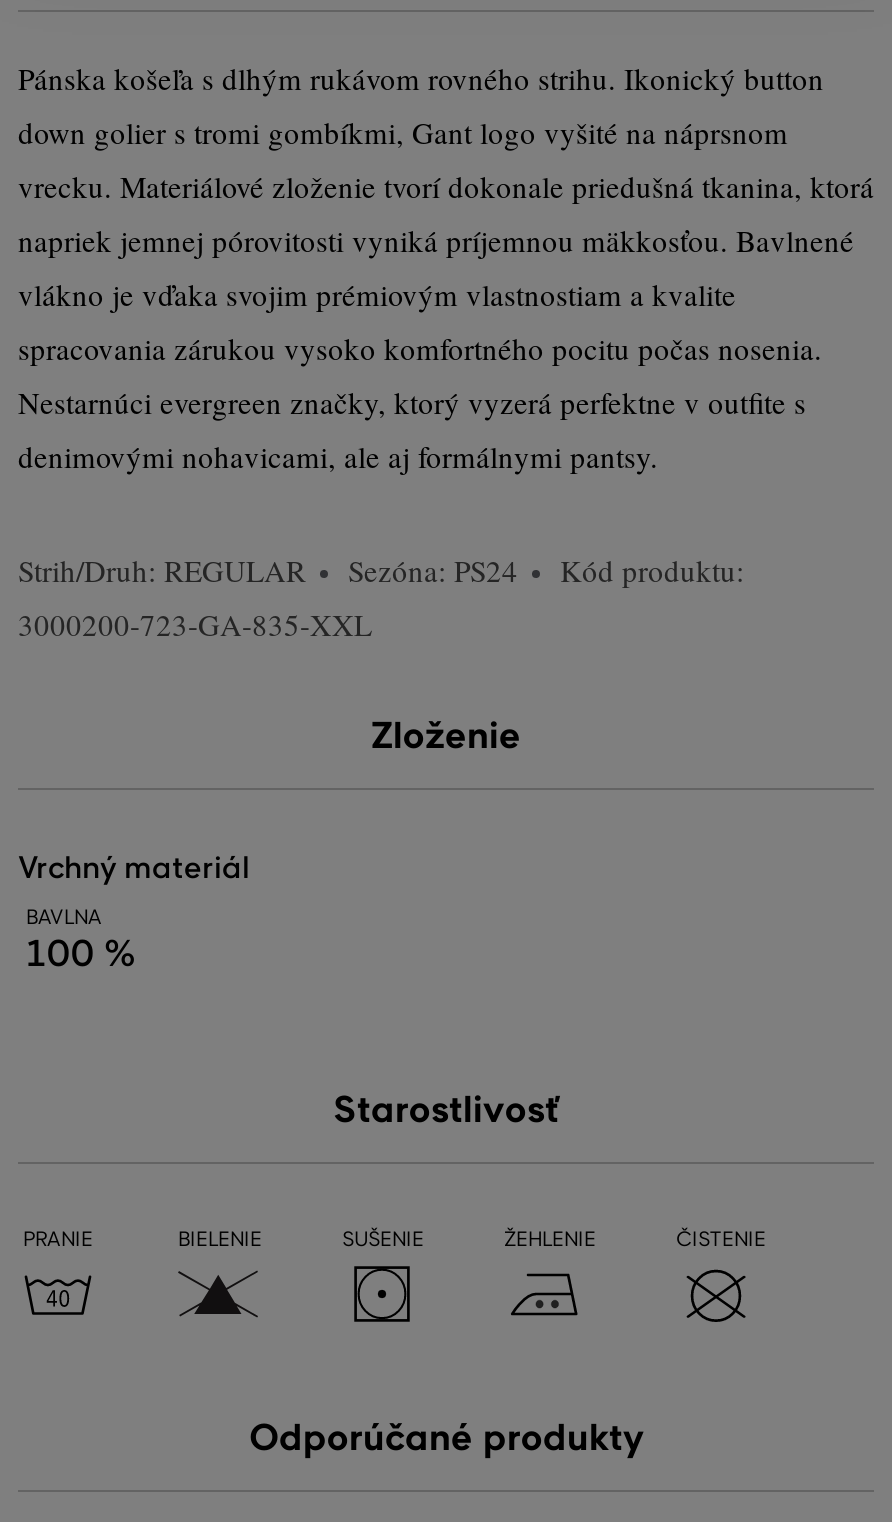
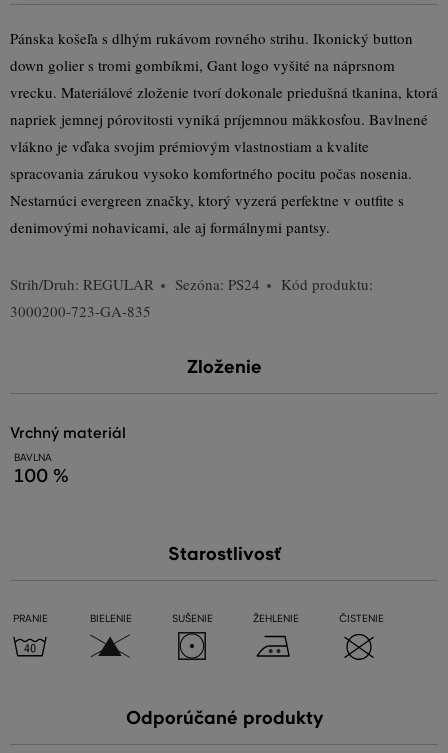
- 3000200-723-GA-835-XXL
+ 3000200-723-GA-835
